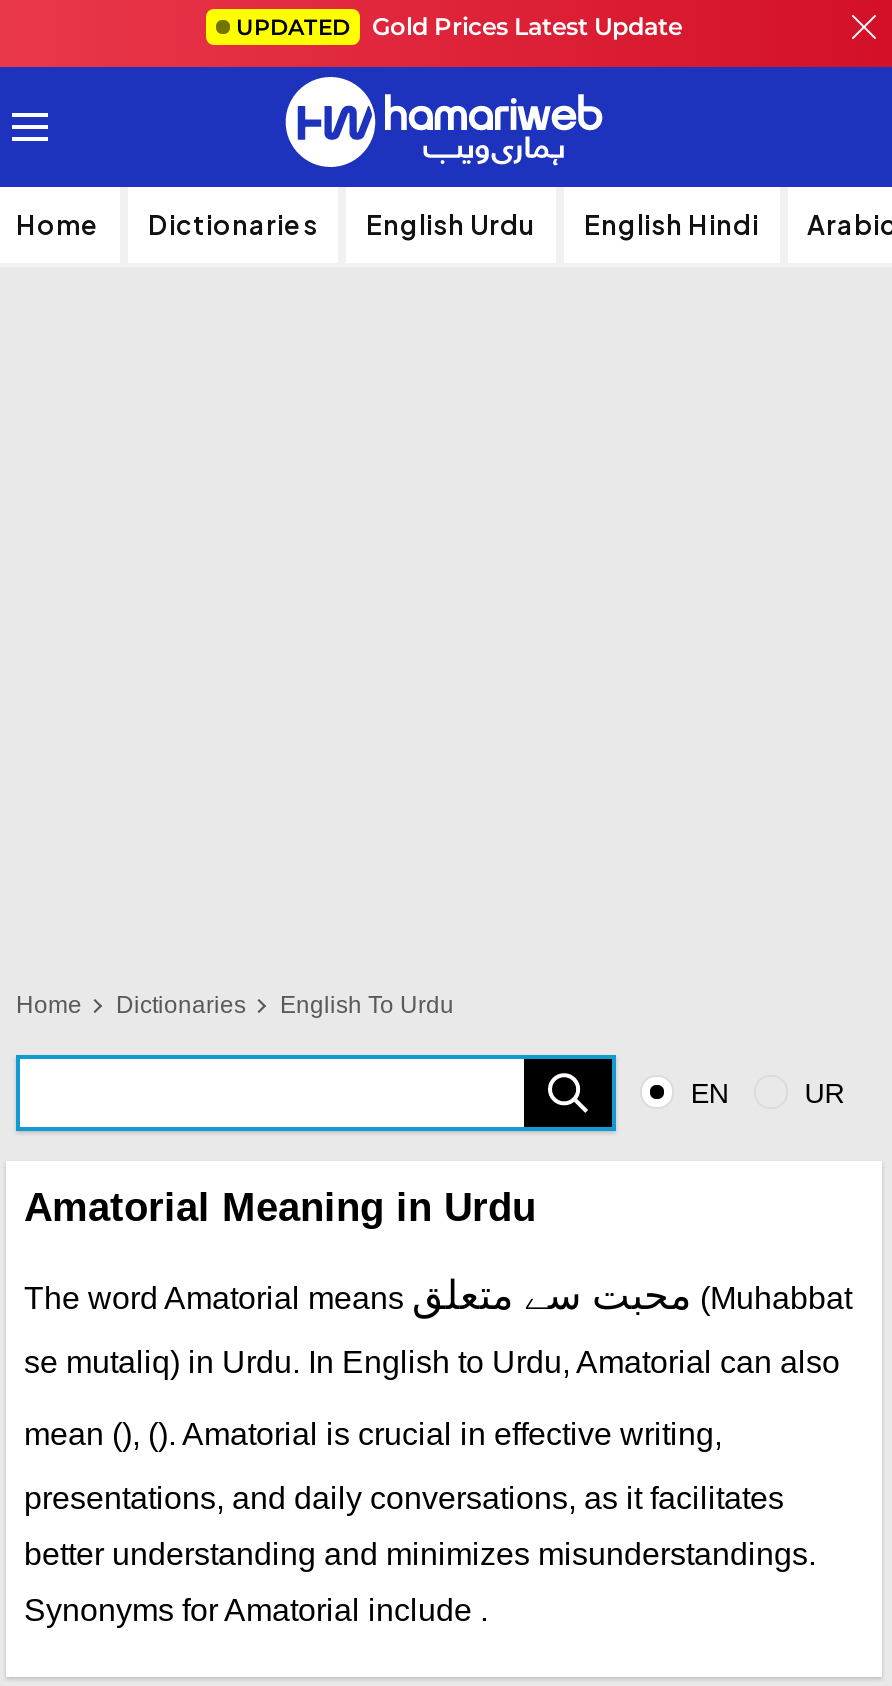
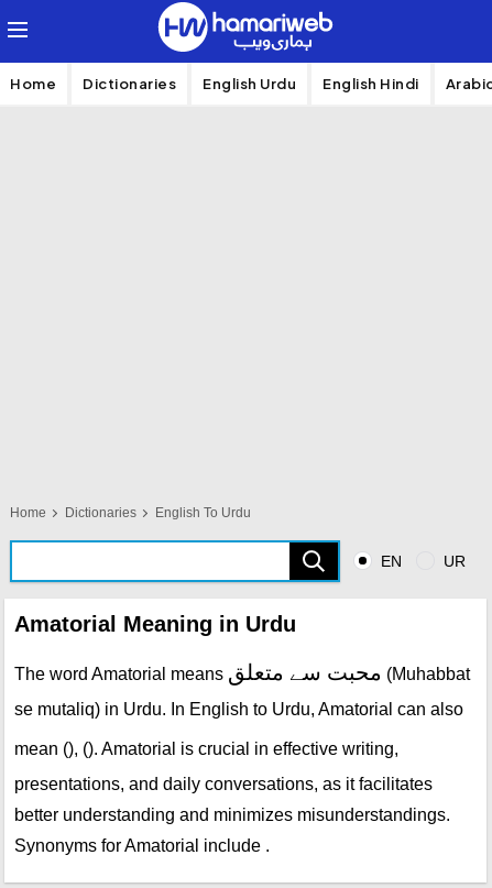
- UPDATED Gold Prices Latest Update
